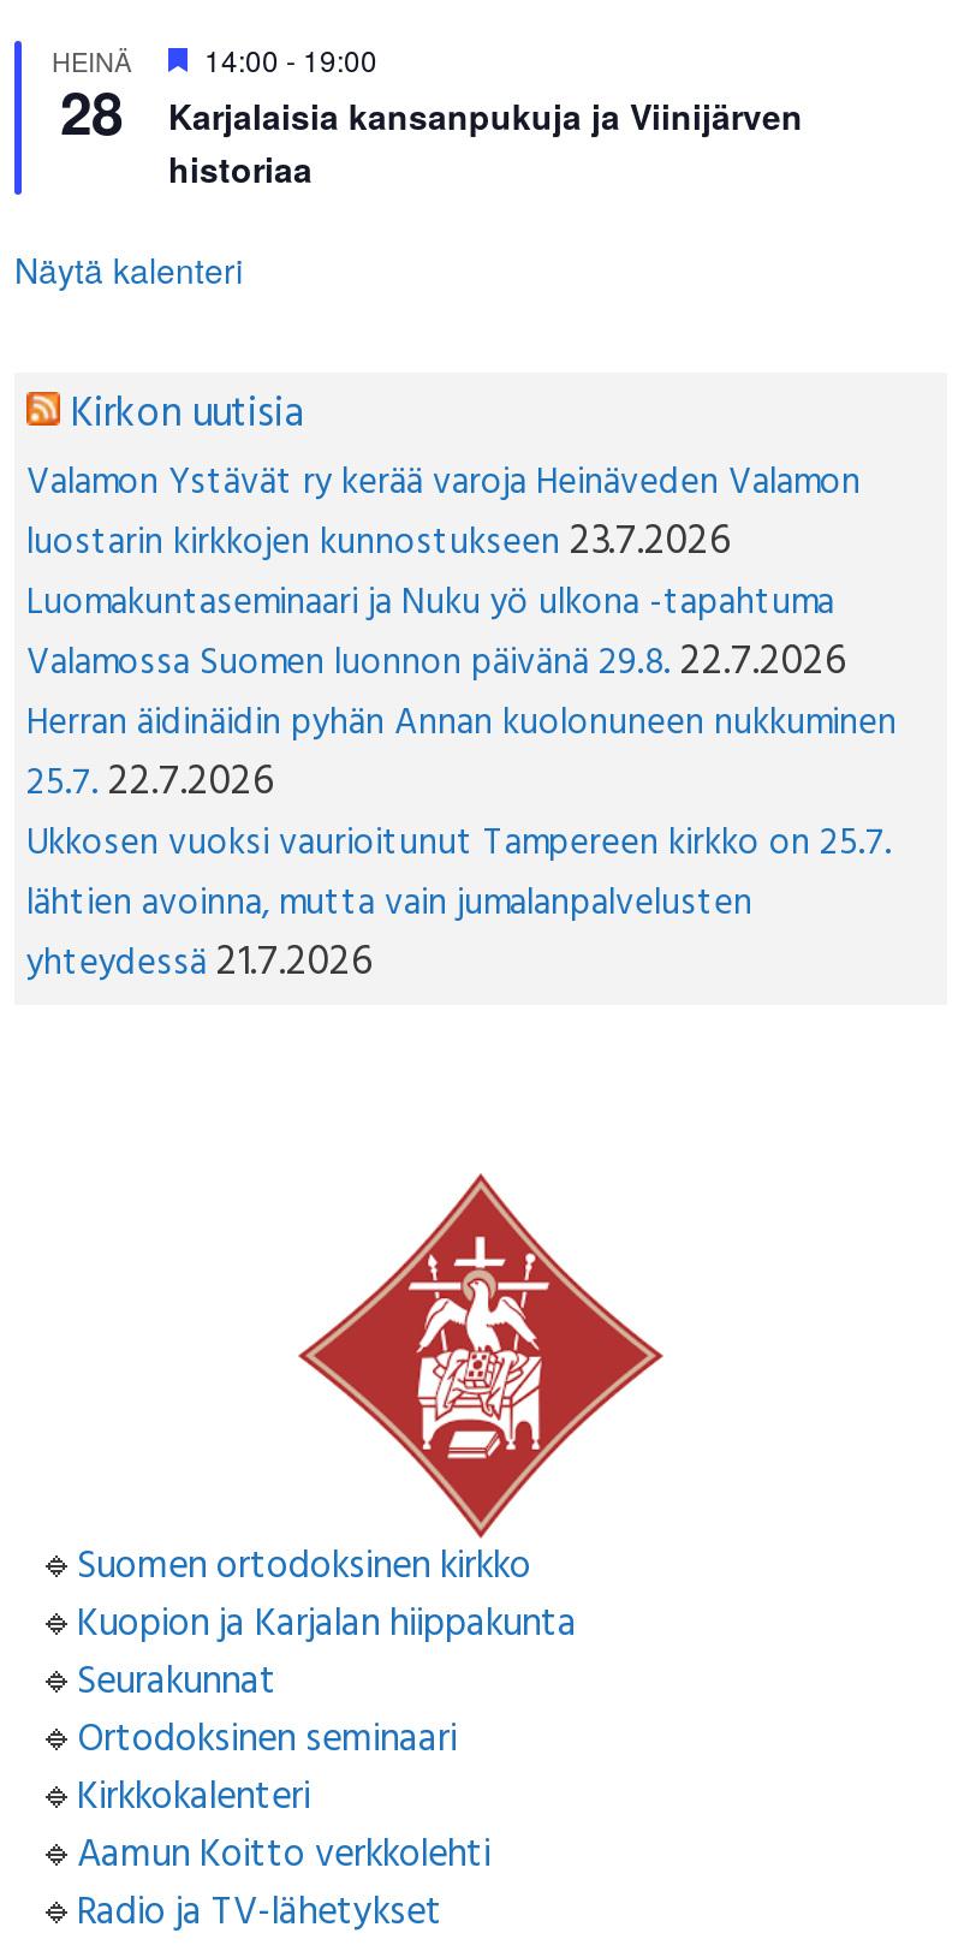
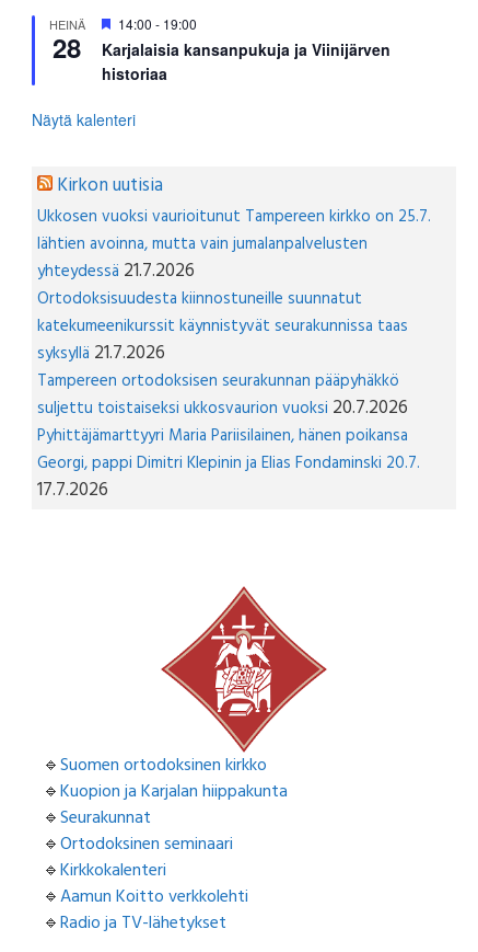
- Valamon Ystävät ry kerää varoja Heinäveden Valamon
- luostarin kirkkojen kunnostukseen 23.7.2026
- Luomakuntaseminaari ja Nuku yö ulkona -tapahtuma
- Valamossa Suomen luonnon päivänä 29.8. 22.7.2026
- Herran äidinäidin pyhän Annan kuolonuneen nukkuminen
- 25.7. 22.7.2026

moved up: Ukkosen vuoksi vaurioitunut Tampereen kirkko on 25.7. | lähtien avoinna, mutta vain jumalanpalvelusten | yhteydessä 21.7.2026

+ Ortodoksisuudesta kiinnostuneille suunnatut
+ katekumeenikurssit käynnistyvät seurakunnissa taas
+ syksyllä 21.7.2026
+ Tampereen ortodoksisen seurakunnan pääpyhäkkö
+ suljettu toistaiseksi ukkosvaurion vuoksi 20.7.2026
+ Pyhittäjämarttyyri Maria Pariisilainen, hänen poikansa
+ Georgi, pappi Dimitri Klepinin ja Elias Fondaminski 20.7.
+ 17.7.2026
